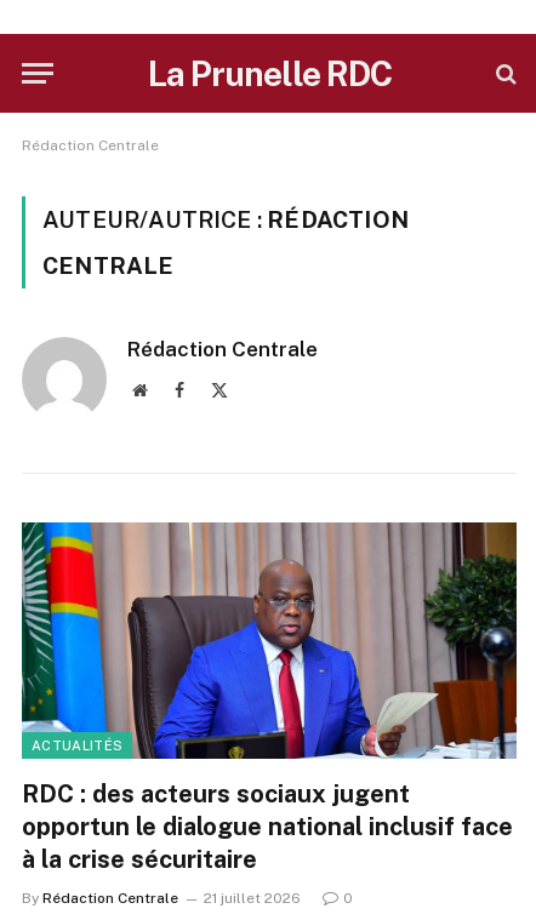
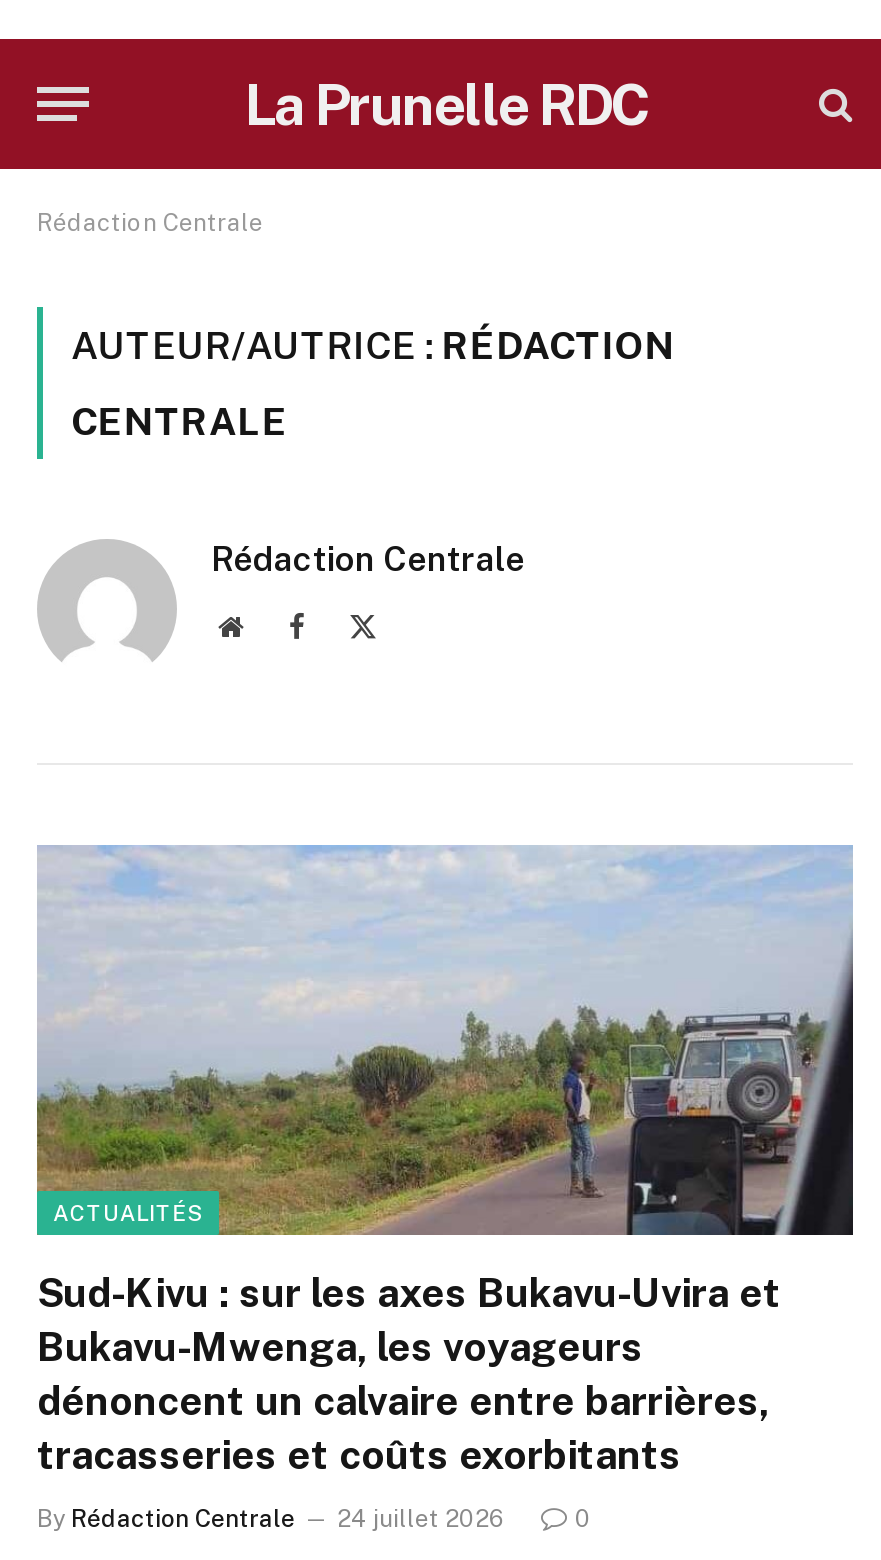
- [image]
- RDC : des acteurs sociaux jugent
- opportun le dialogue national inclusif face
- à la crise sécuritaire
+ [image]
+ Sud-Kivu : sur les axes Bukavu-Uvira et
+ Bukavu-Mwenga, les voyageurs
+ dénoncent un calvaire entre barrières,
+ tracasseries et coûts exorbitants

- By Rédaction Centrale 21 juillet 2026
+ By Rédaction Centrale 24 juillet 2026
